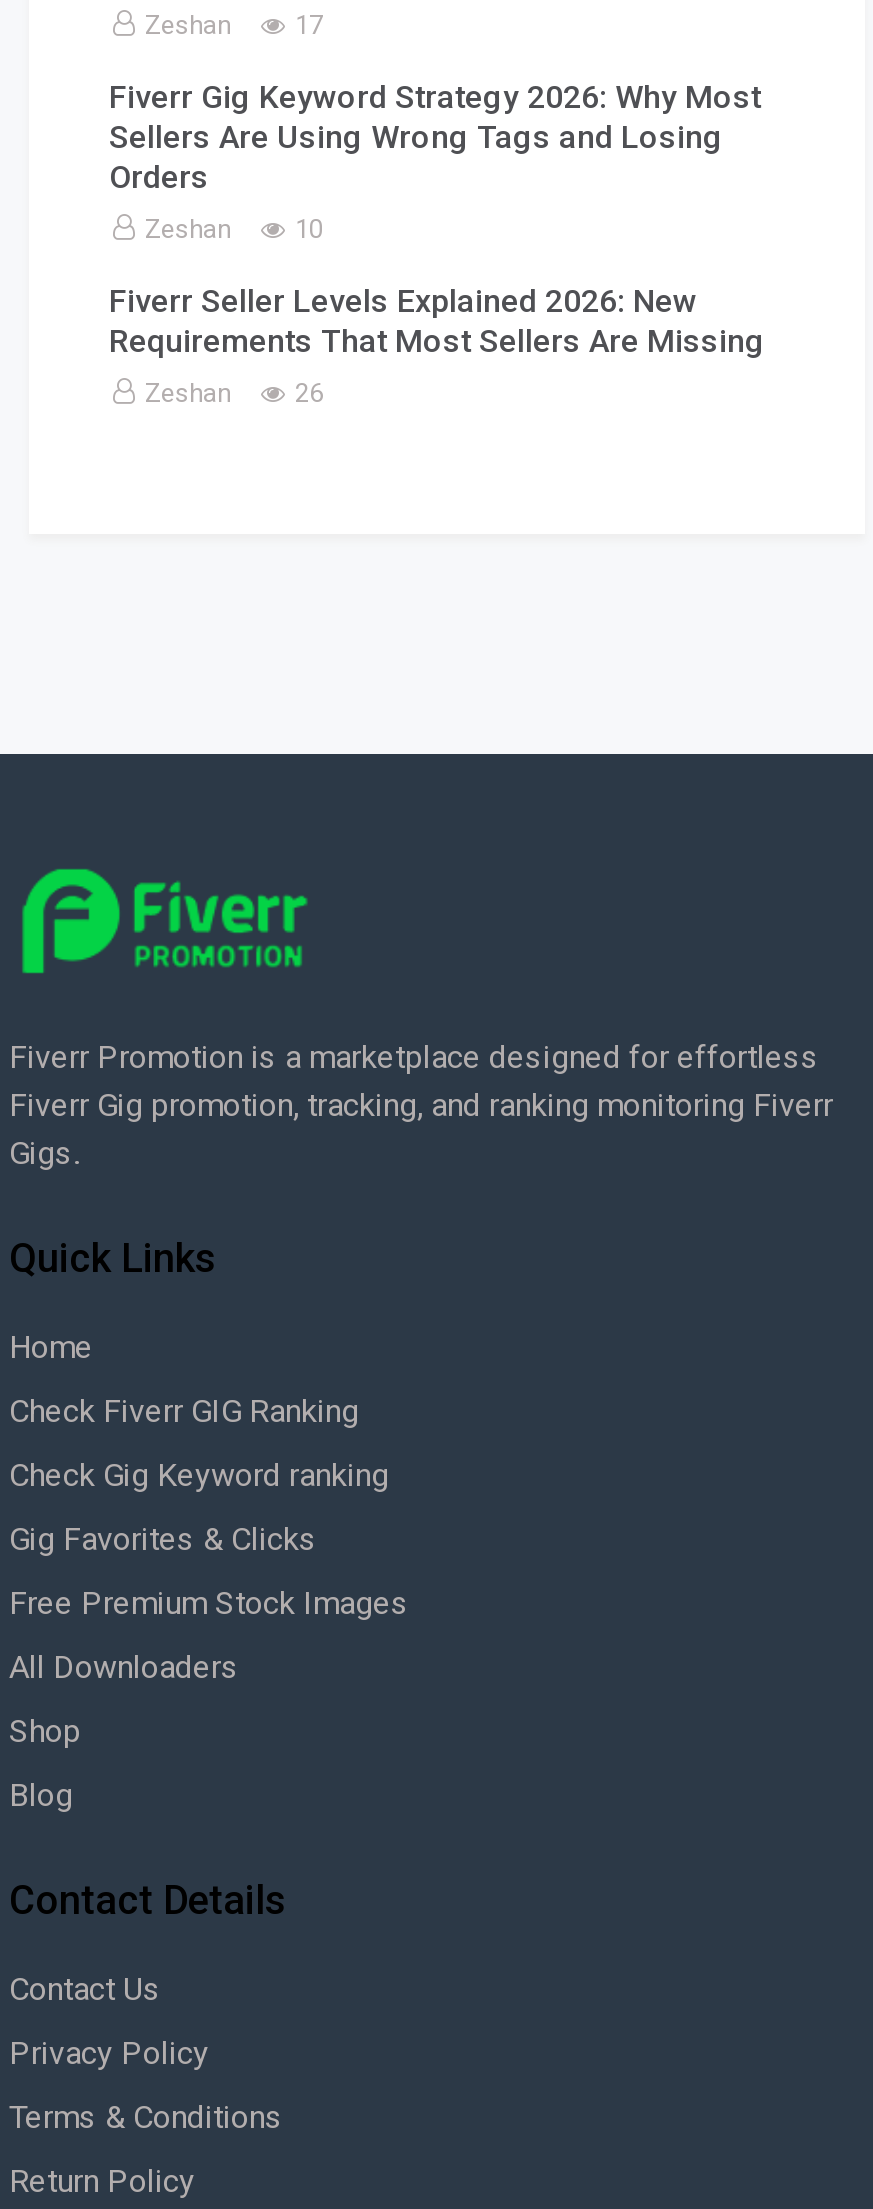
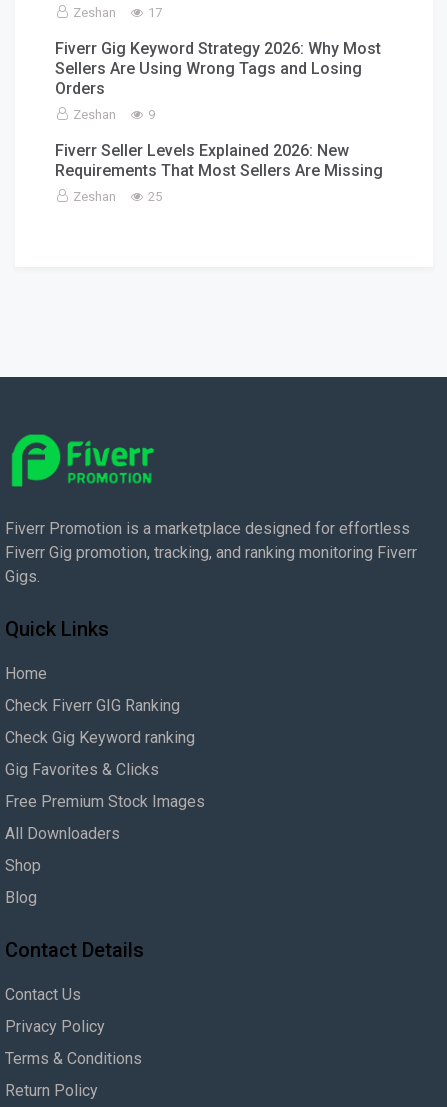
- 10
+ 9

- 26
+ 25
